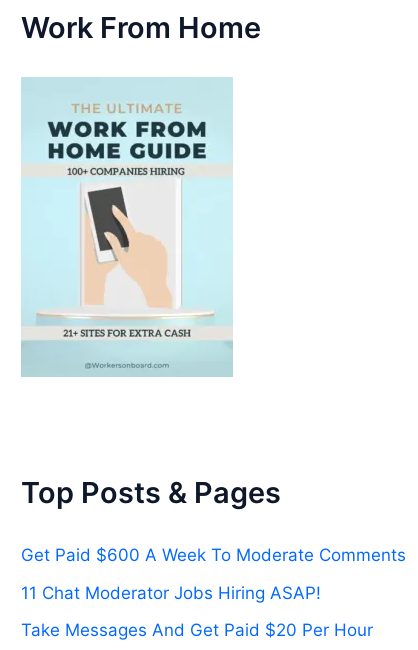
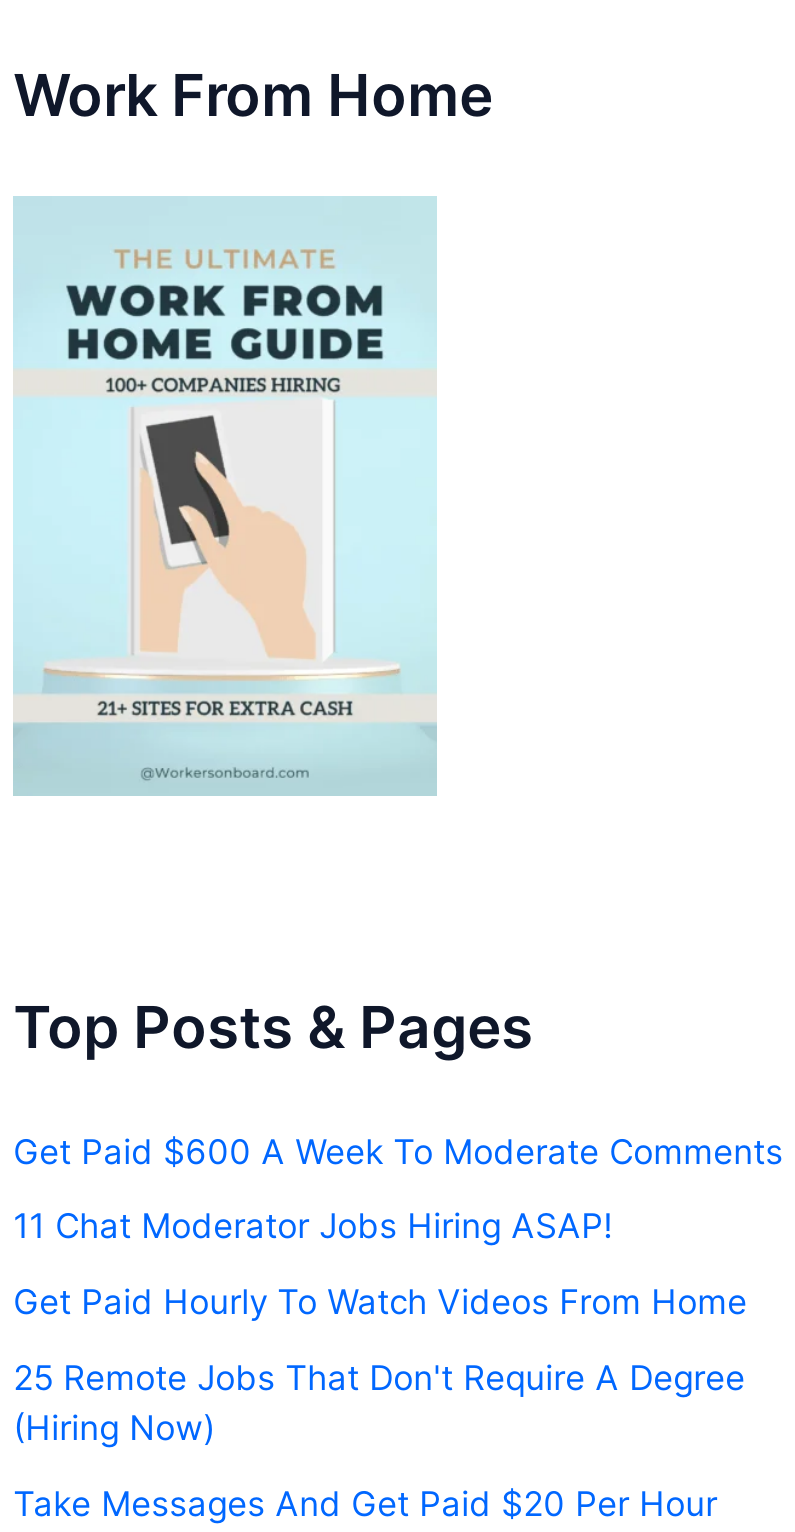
+ Get Paid Hourly To Watch Videos From Home
+ 25 Remote Jobs That Don't Require A Degree
+ (Hiring Now)
